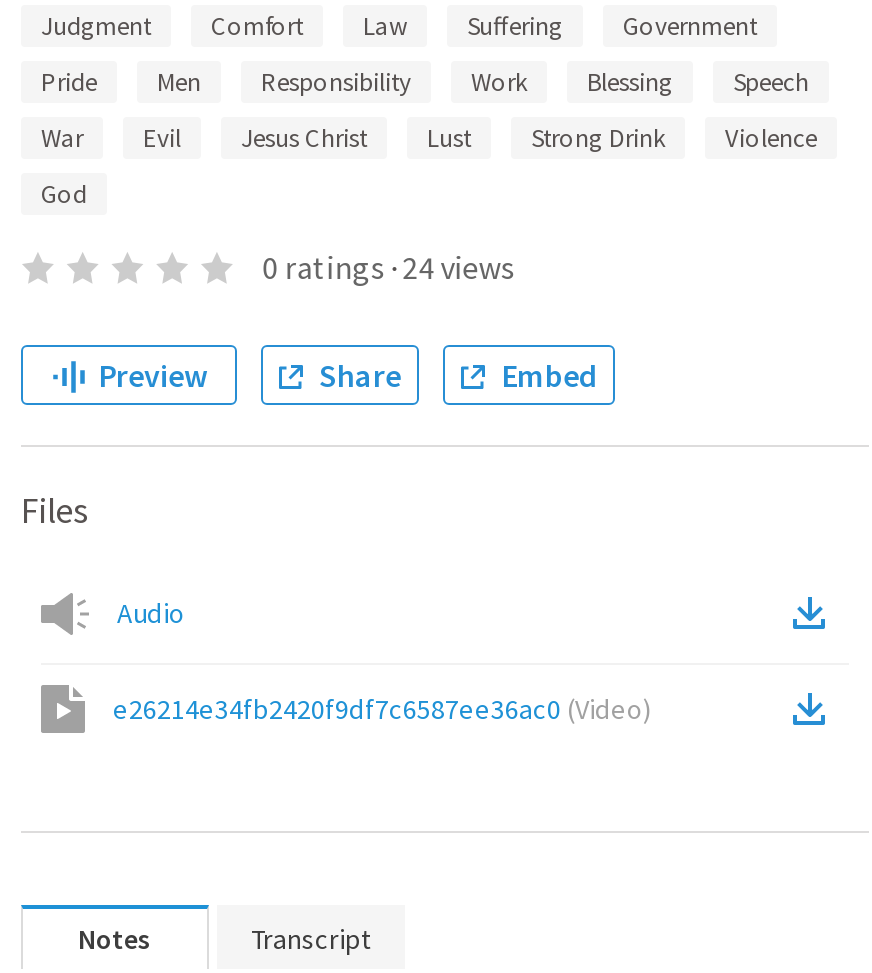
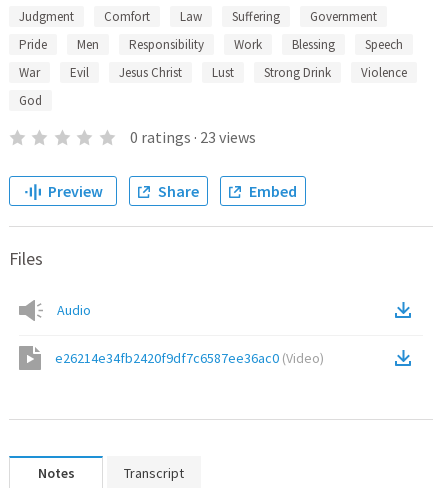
- 0 ratings · 24 views
+ 0 ratings · 23 views
